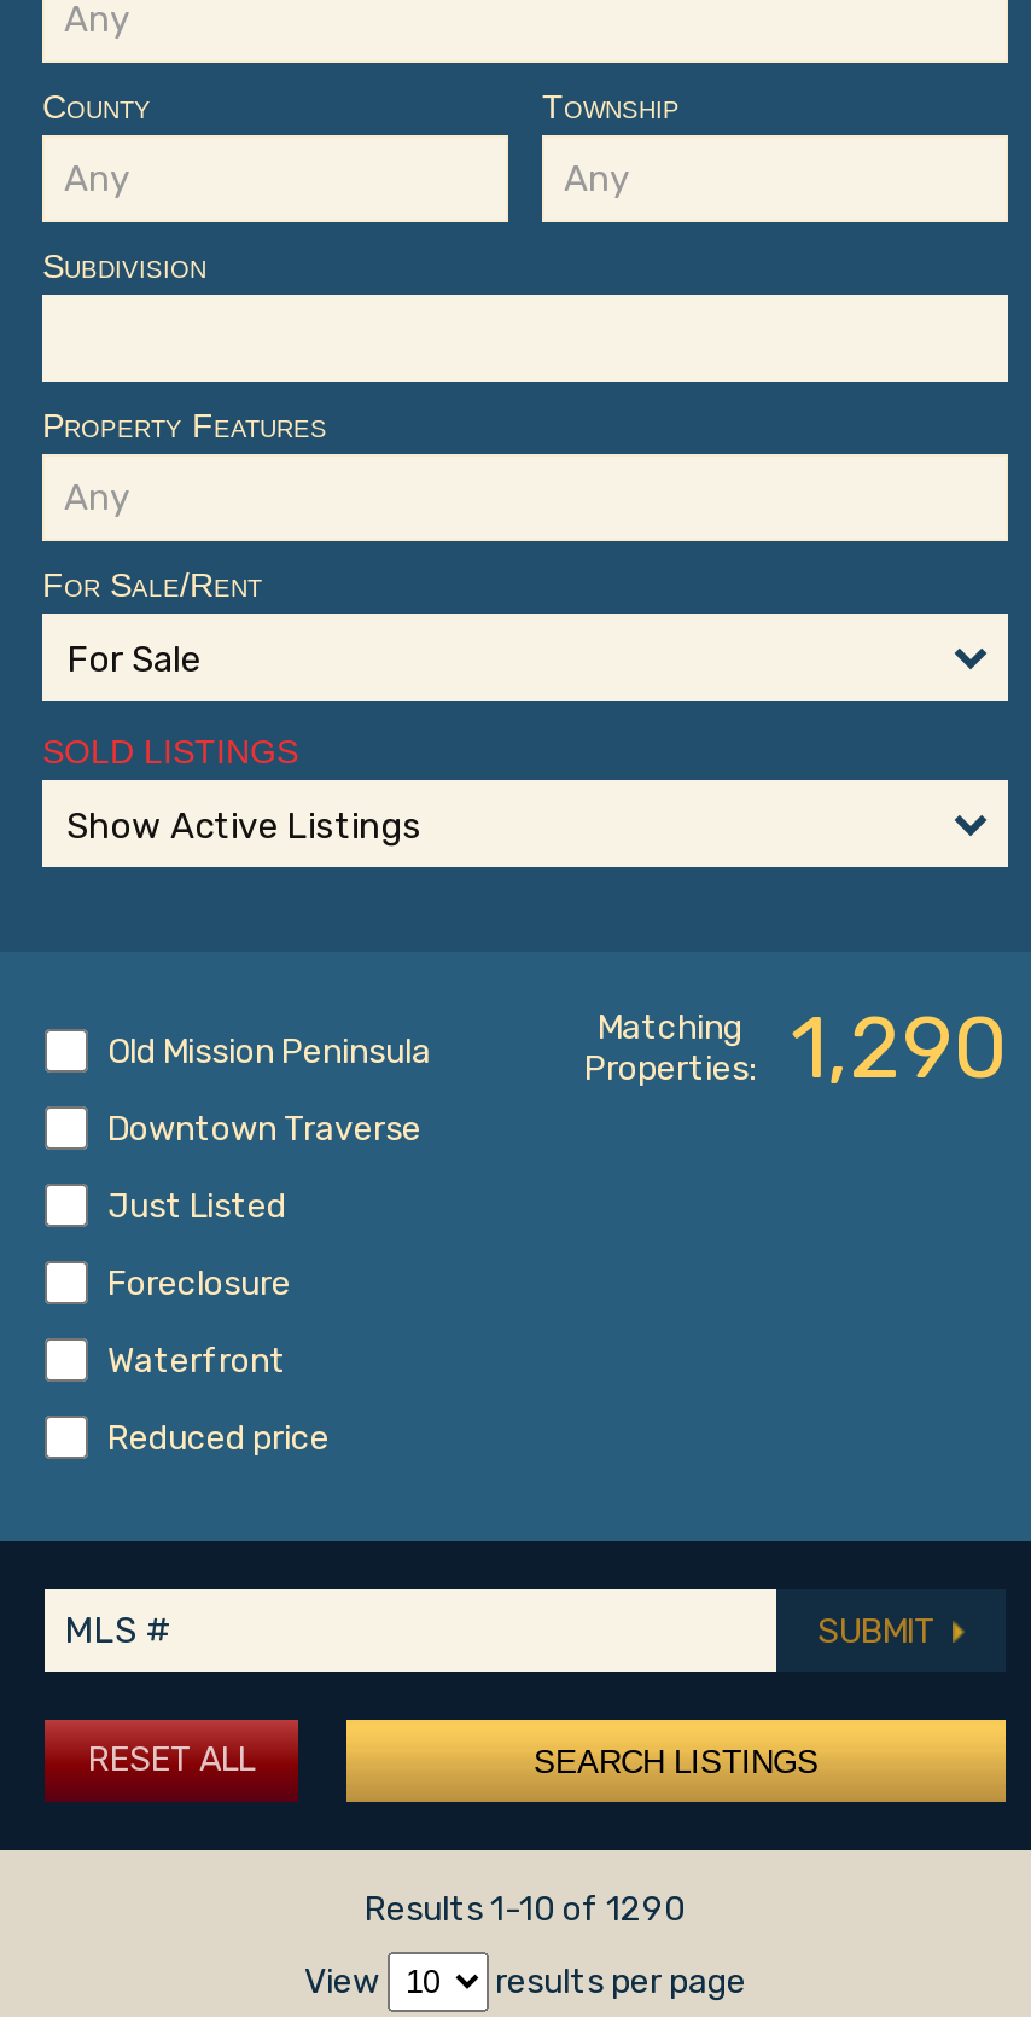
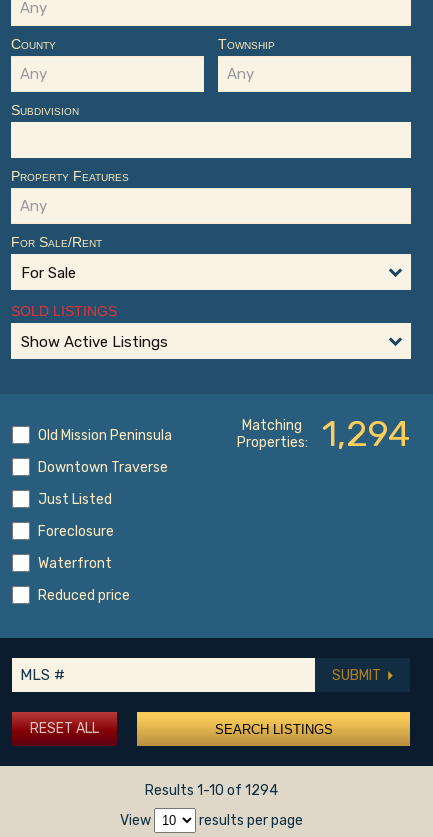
- Properties: Matching 1,290
+ Properties: Matching 1,294

- Results 1-10 of 1290
+ Results 1-10 of 1294
